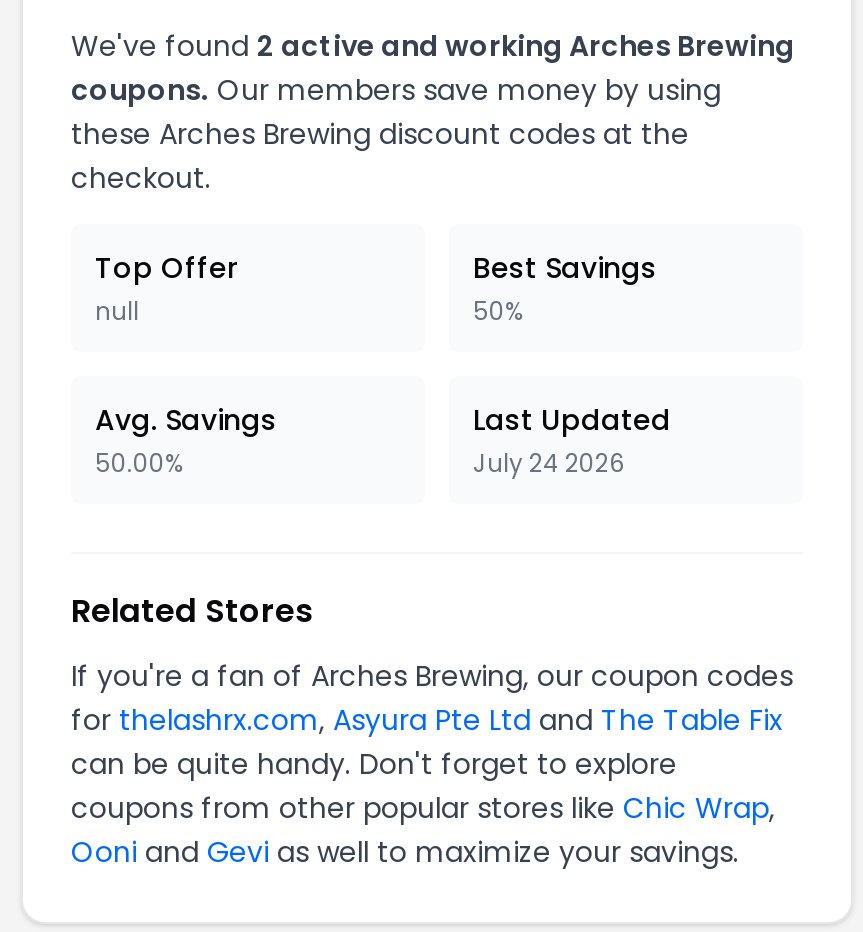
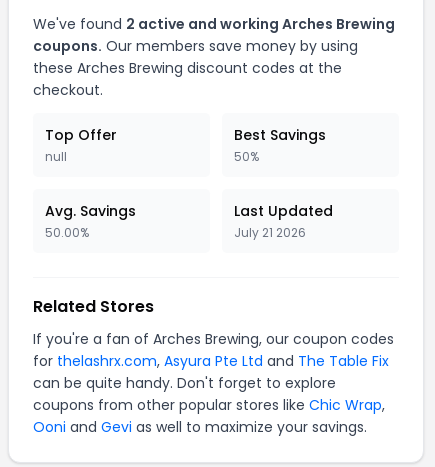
- July 24 2026
+ July 21 2026
